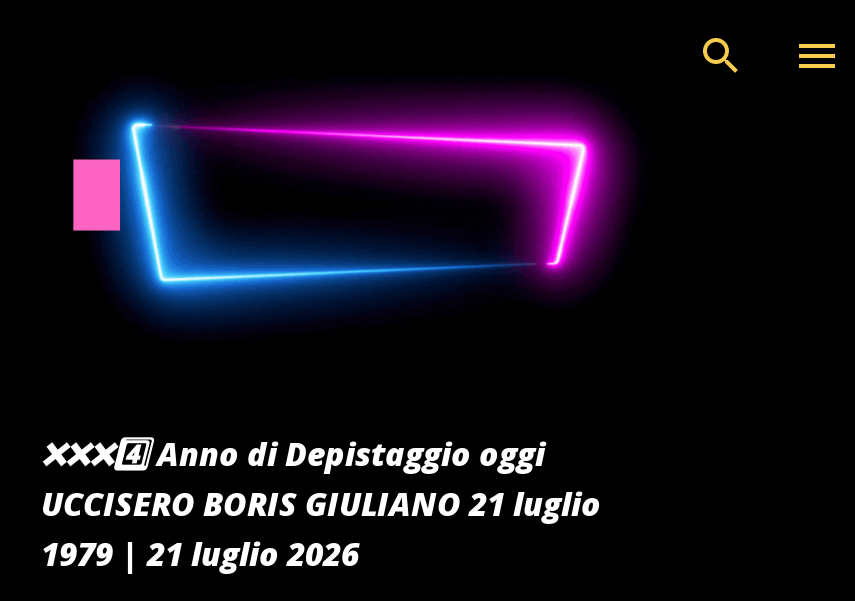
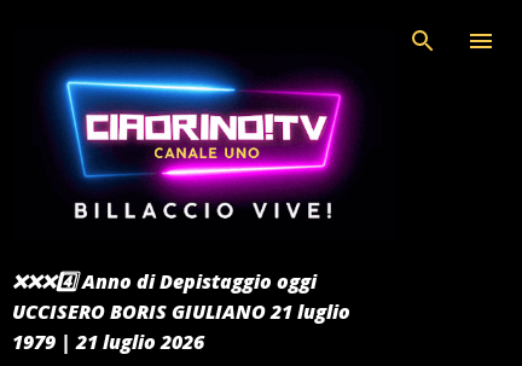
- [image]
+ [image]
